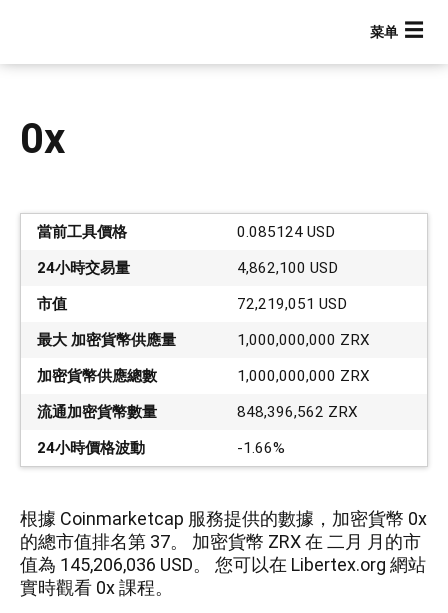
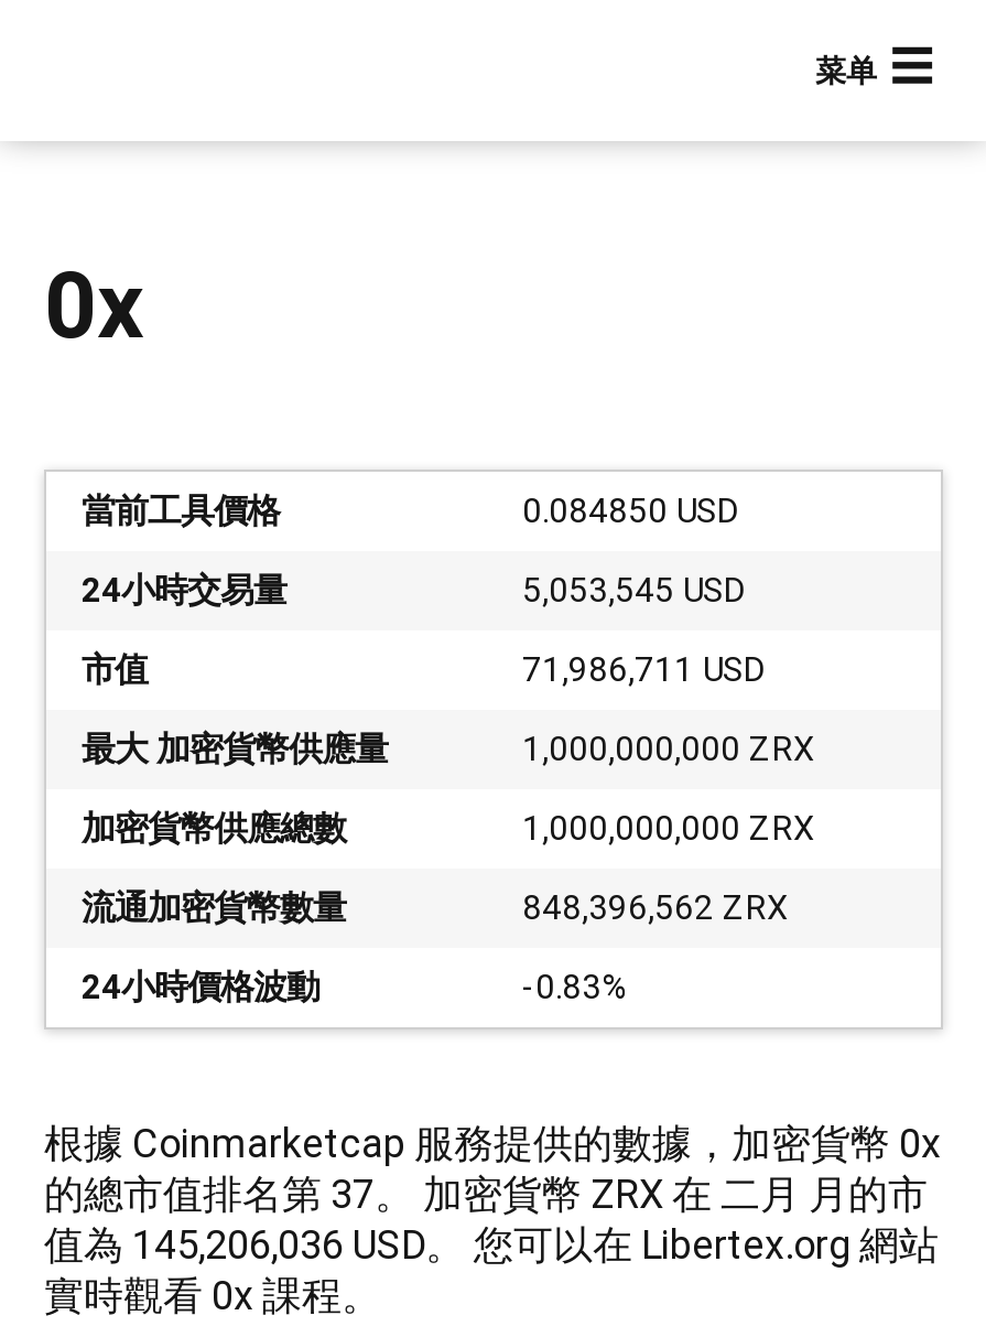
- 0.085124 USD
+ 0.084850 USD

- 4,862,100 USD
+ 5,053,545 USD

- 72,219,051 USD
+ 71,986,711 USD

- -1.66%
+ -0.83%
